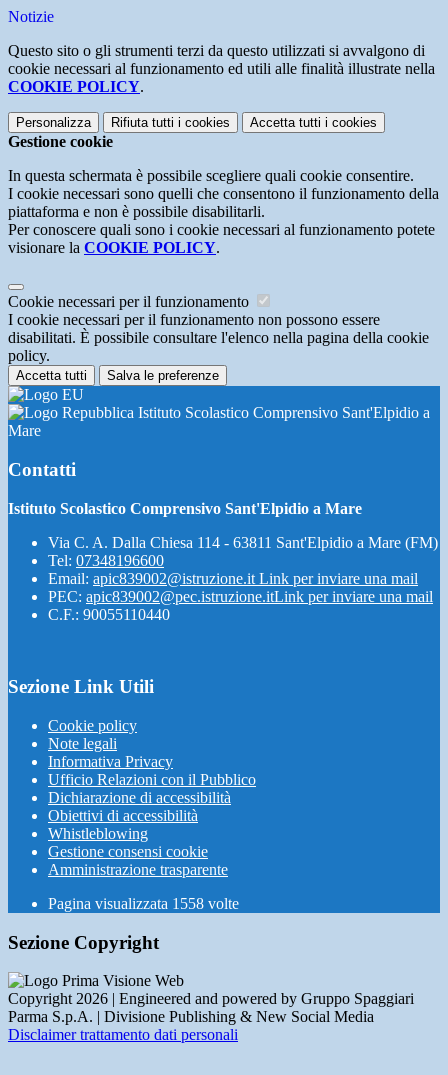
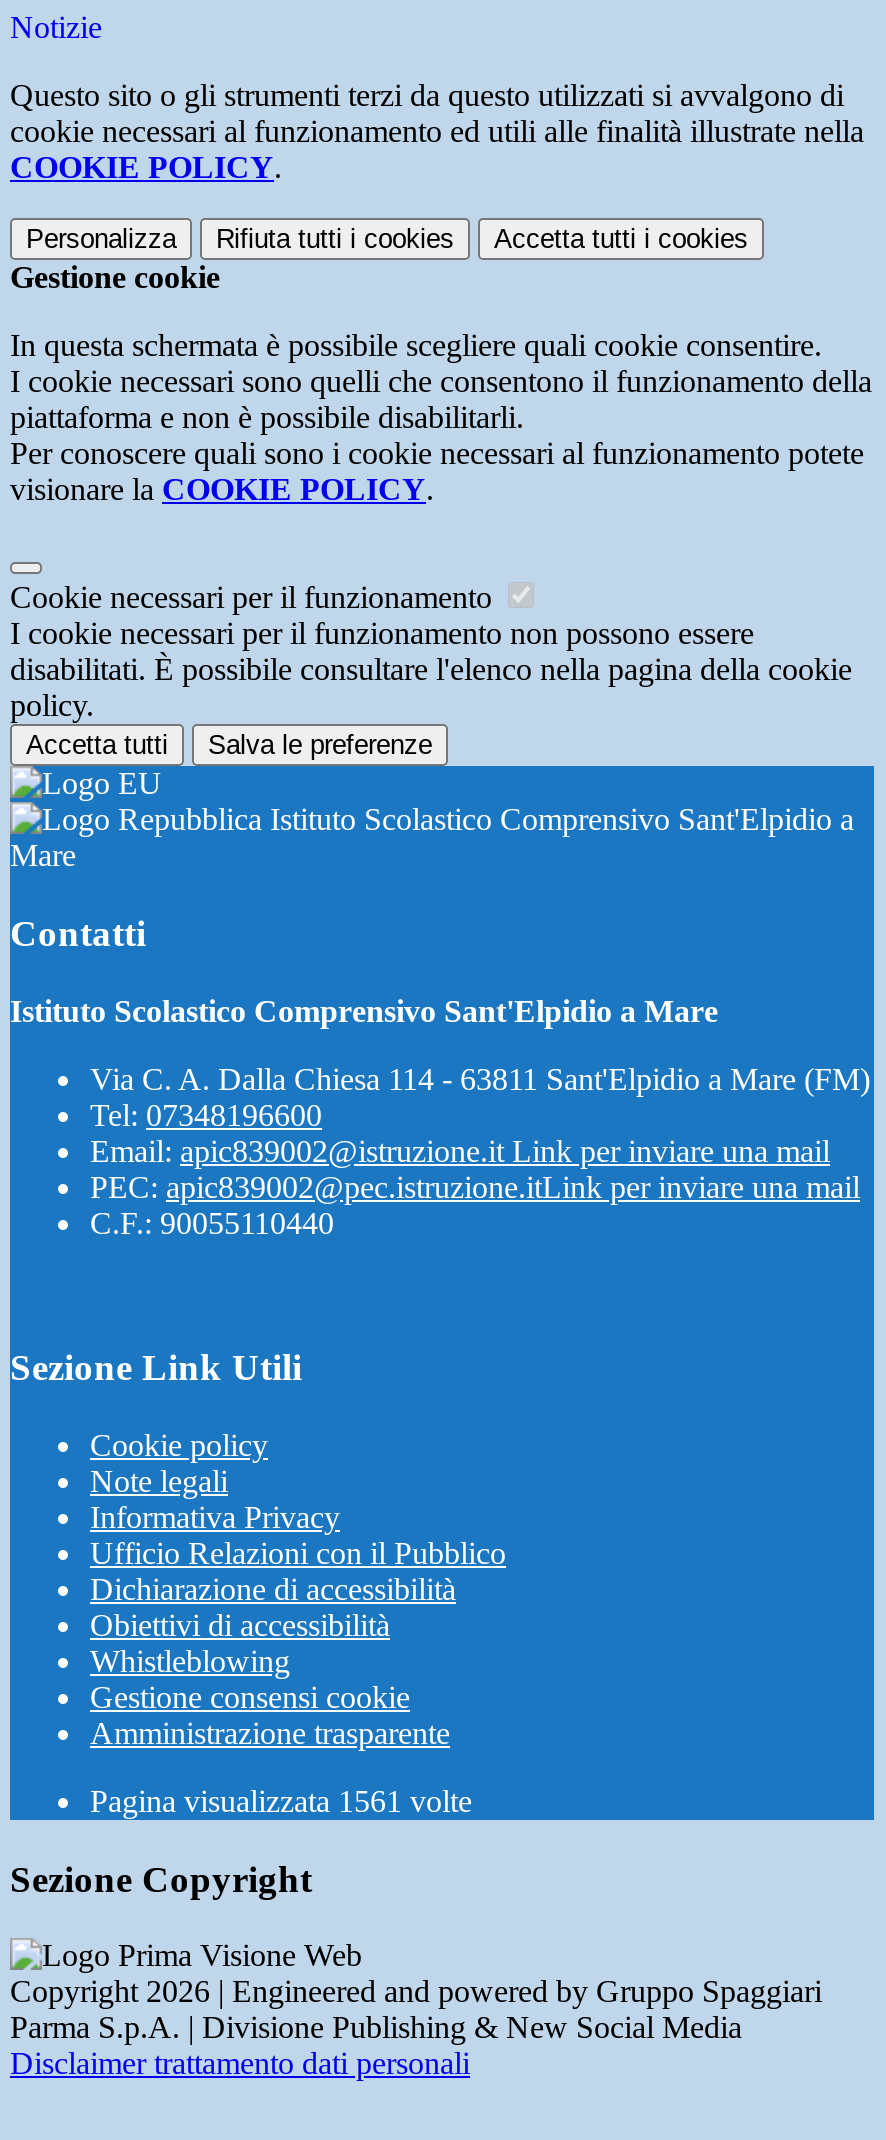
- Pagina visualizzata 1558 volte
+ Pagina visualizzata 1561 volte
